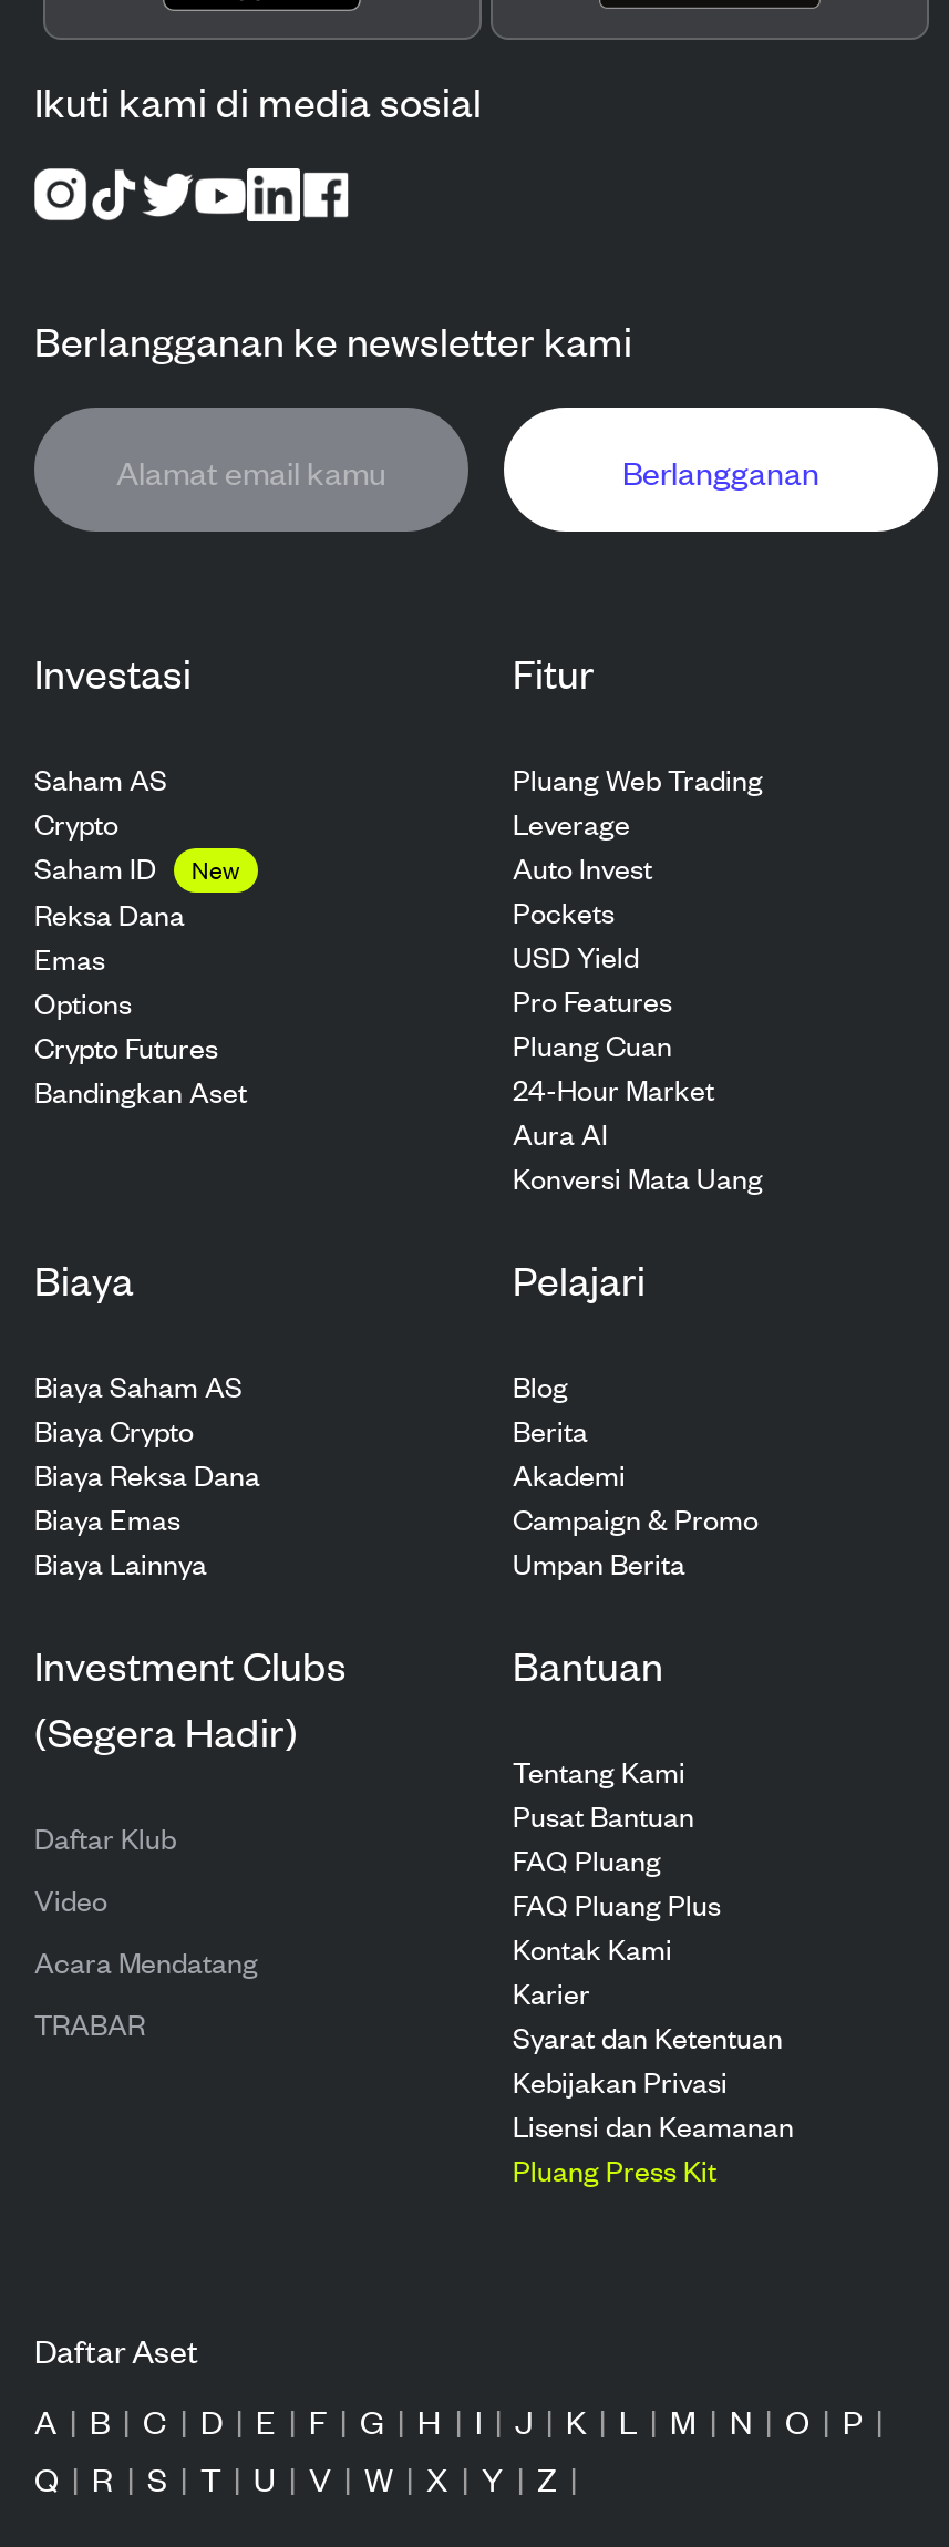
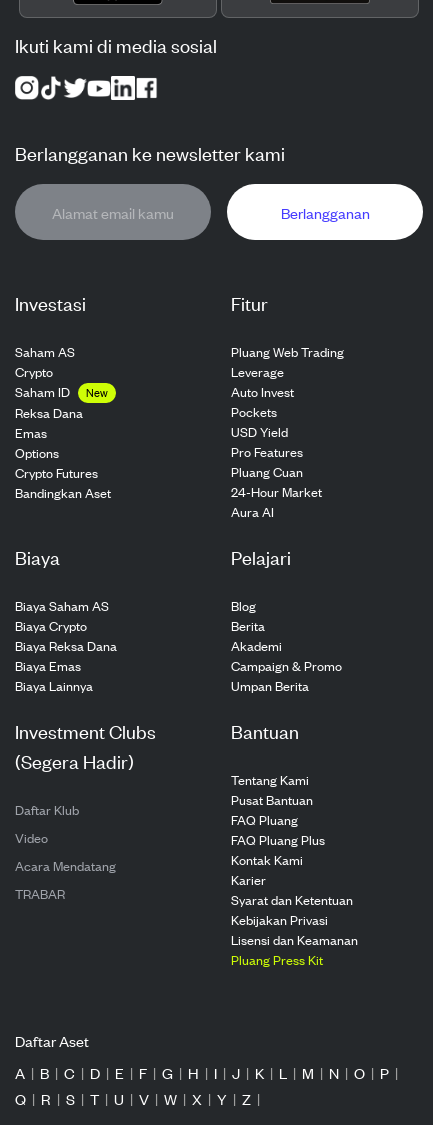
- Konversi Mata Uang
